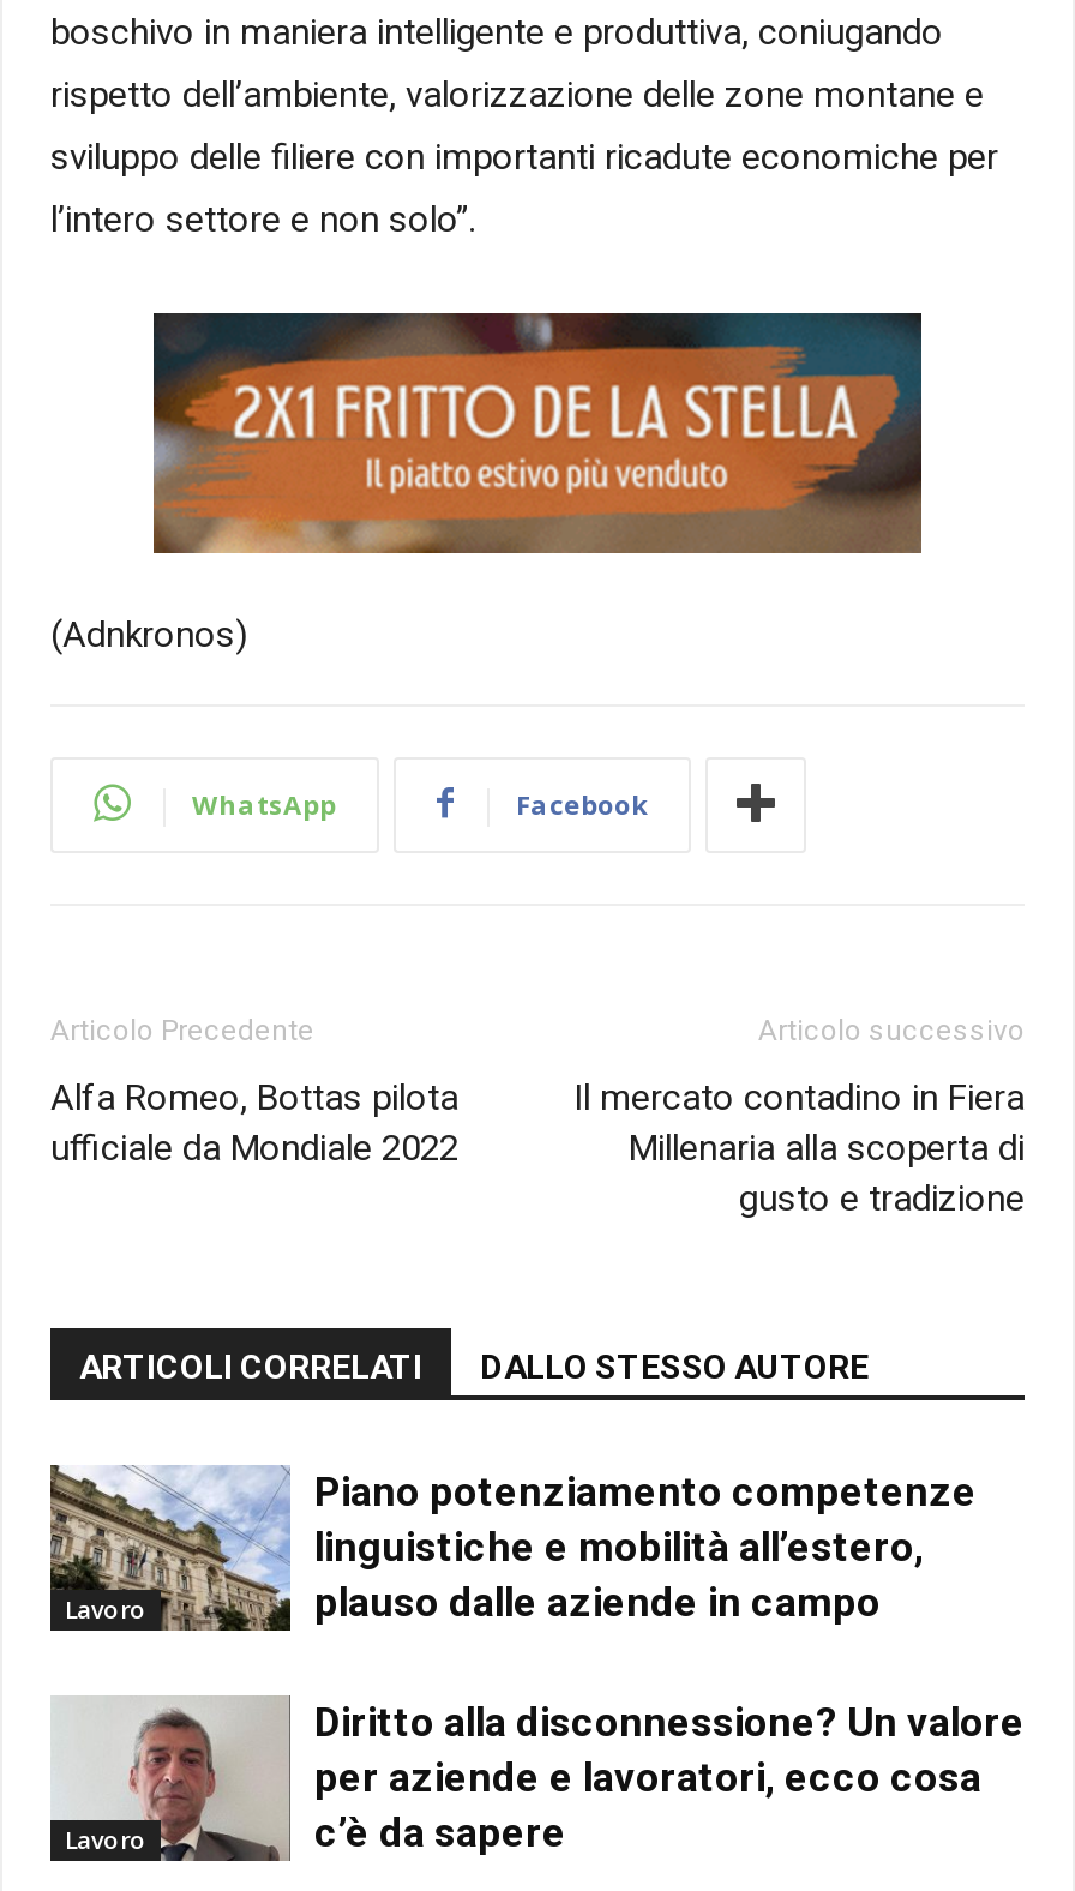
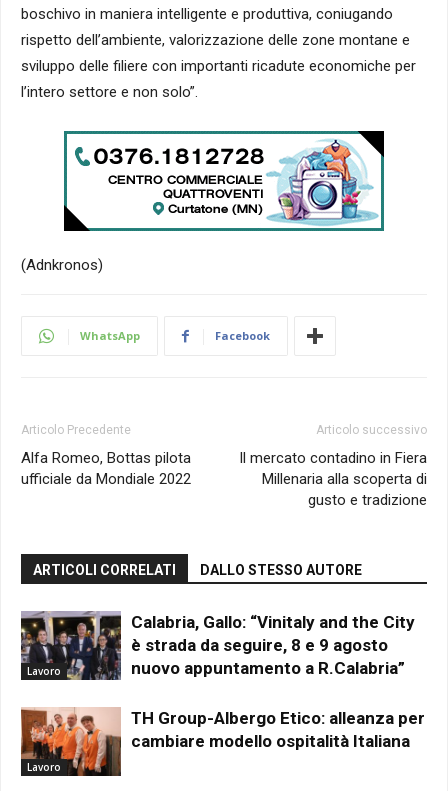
- [image]
+ [image]

- [image]
- Piano potenziamento competenze
- linguistiche e mobilità all’estero,
- plauso dalle aziende in campo
+ [image]
+ Calabria, Gallo: “Vinitaly and the City
+ è strada da seguire, 8 e 9 agosto
+ nuovo appuntamento a R.Calabria”

- [image]
- Diritto alla disconnessione? Un valore
- per aziende e lavoratori, ecco cosa
- c’è da sapere
+ [image]
+ TH Group-Albergo Etico: alleanza per
+ cambiare modello ospitalità Italiana
